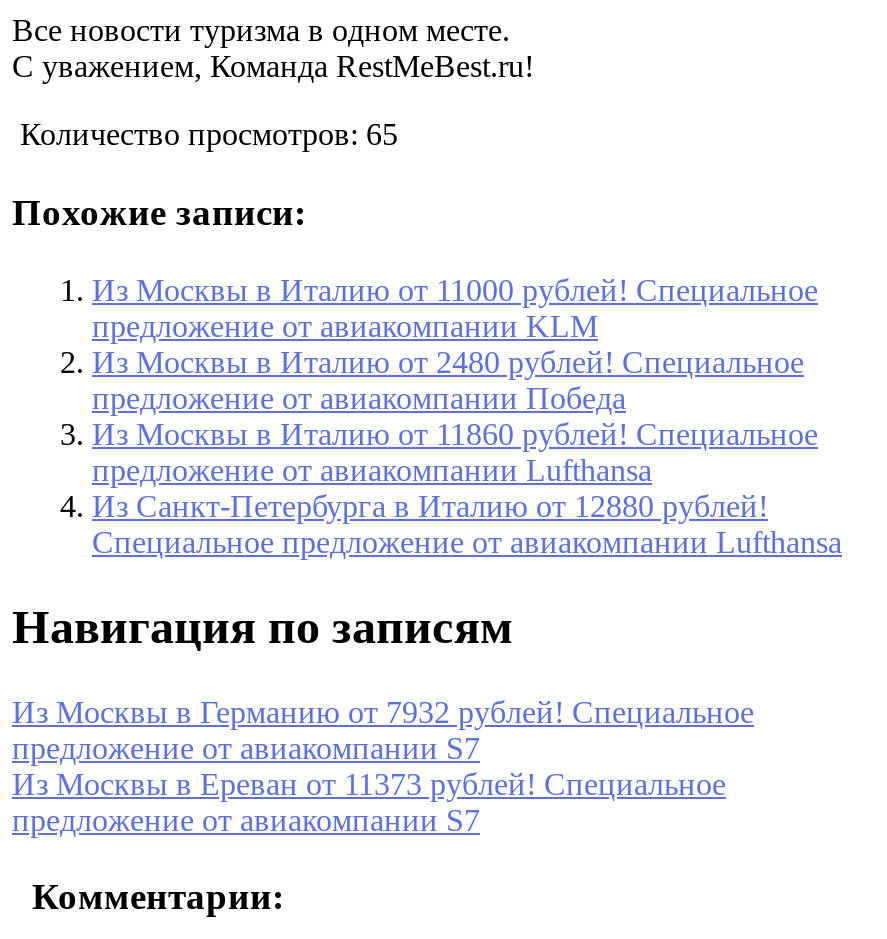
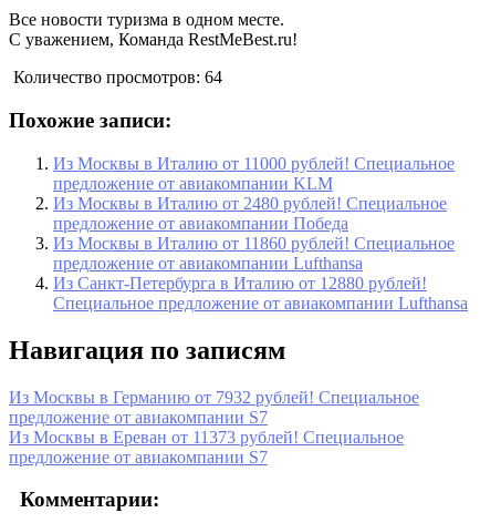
- Количество просмотров: 65
+ Количество просмотров: 64
